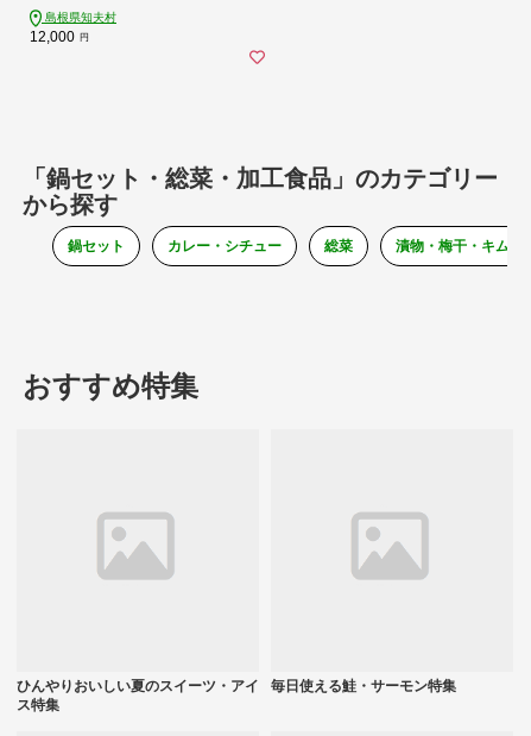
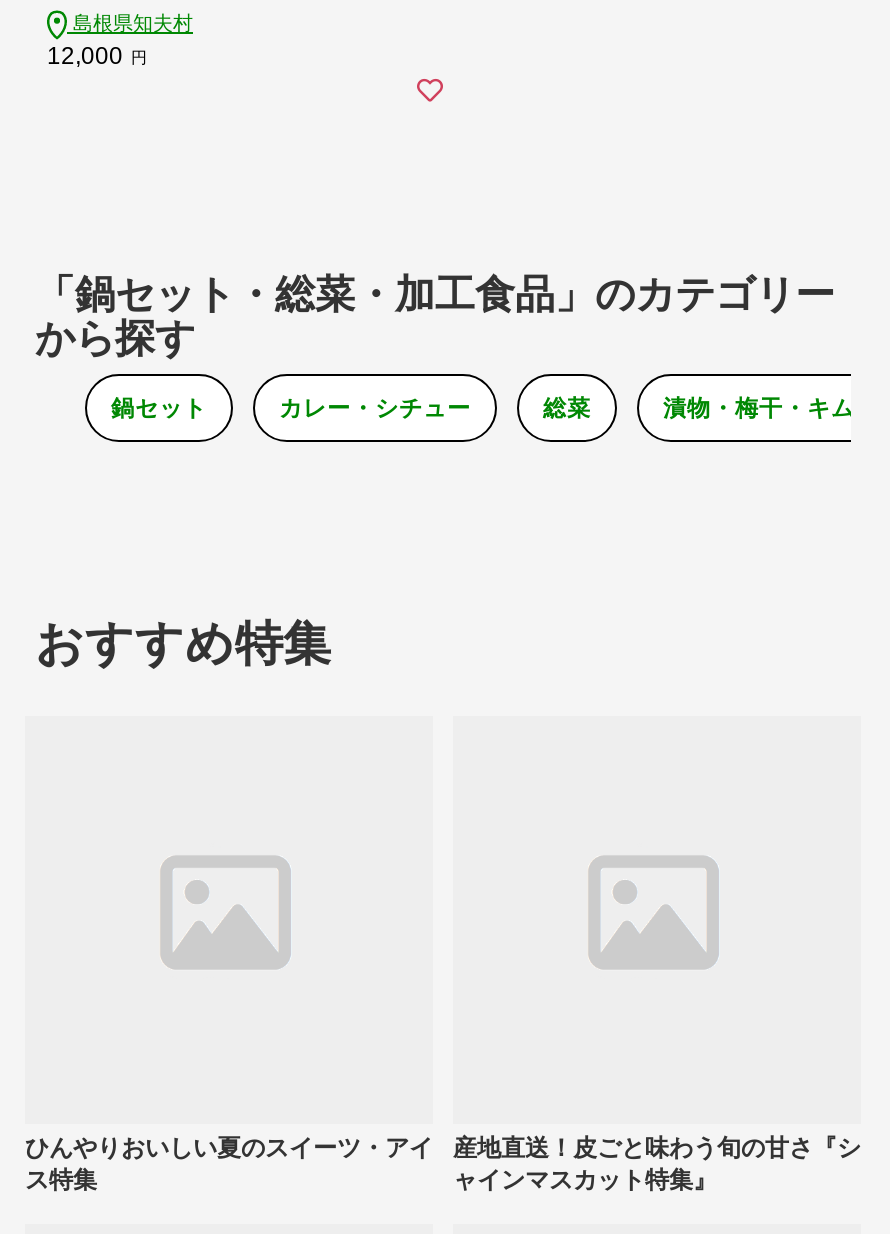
- 毎日使える鮭・サーモン特集
+ 産地直送！皮ごと味わう旬の甘さ『シ
+ ャインマスカット特集』
